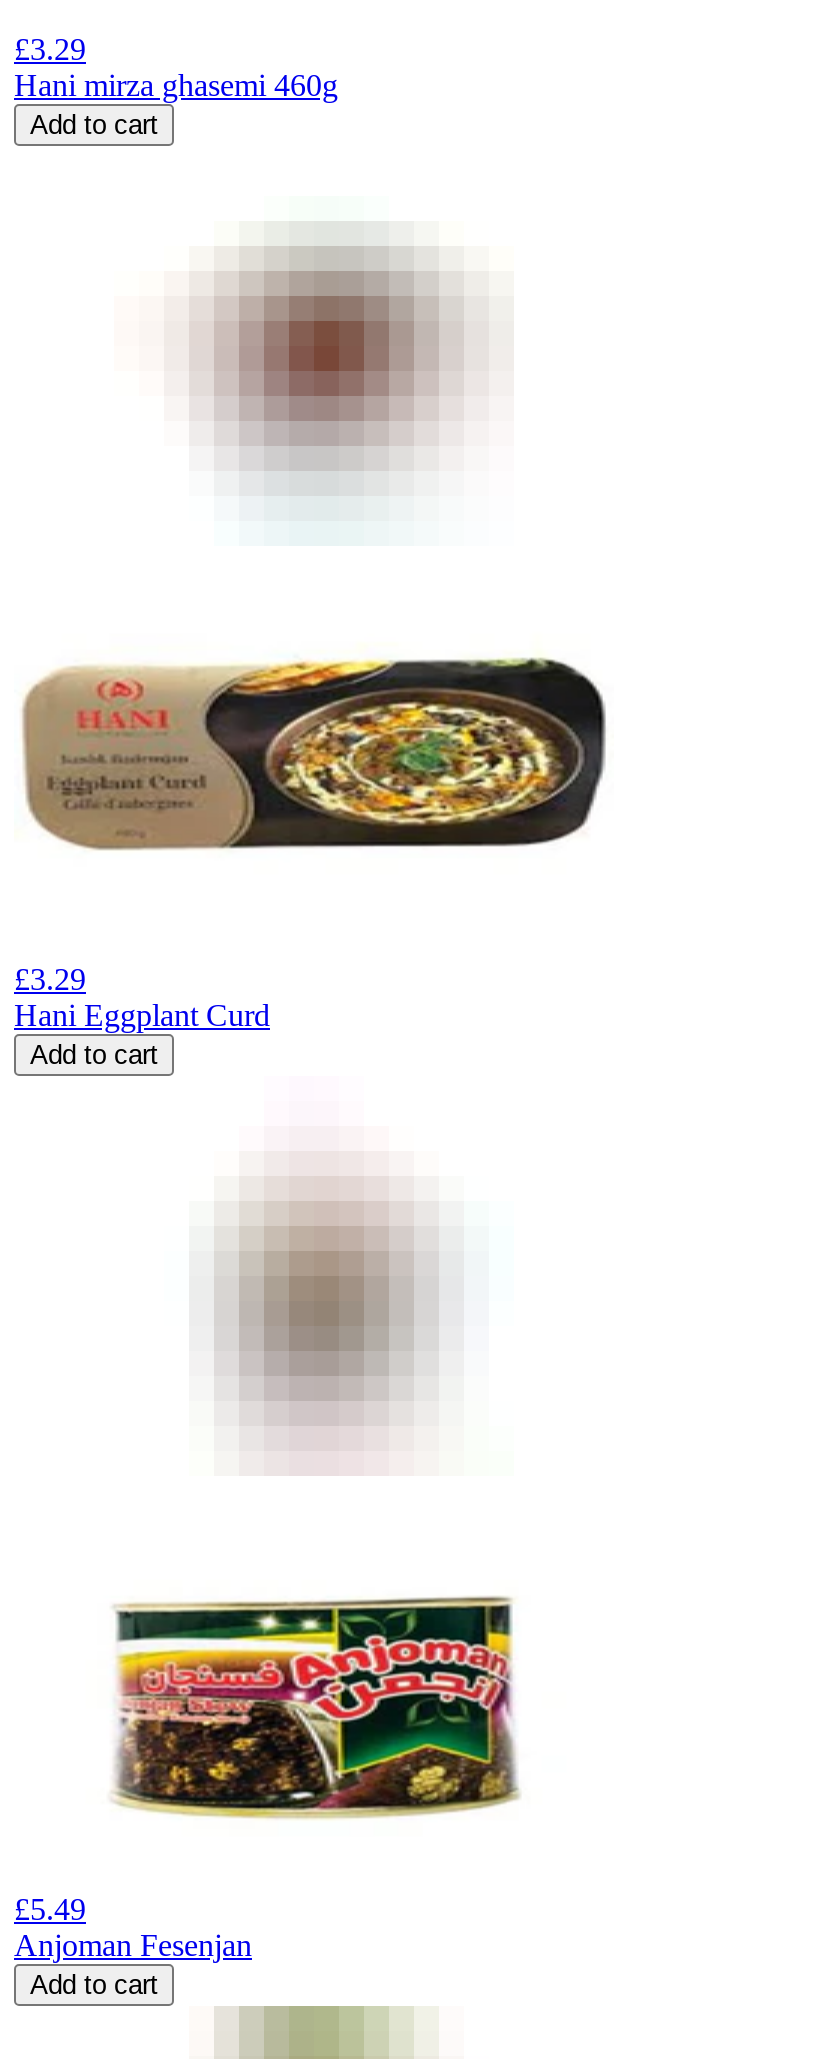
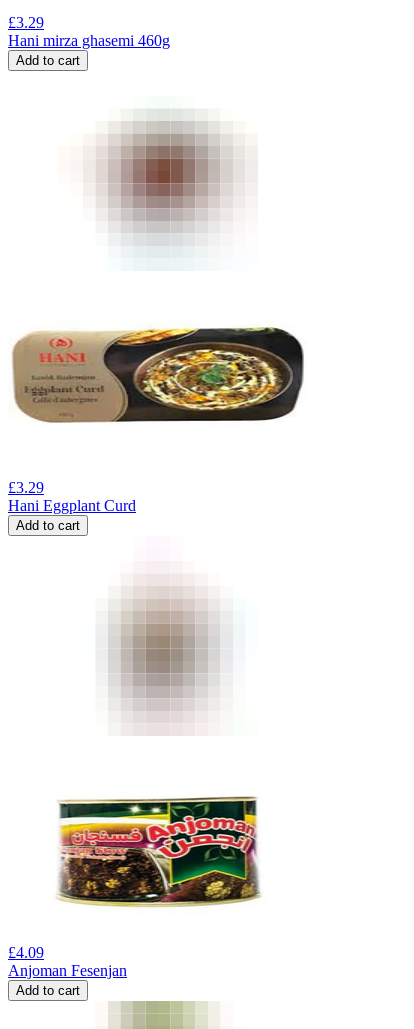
- £5.49
+ £4.09
